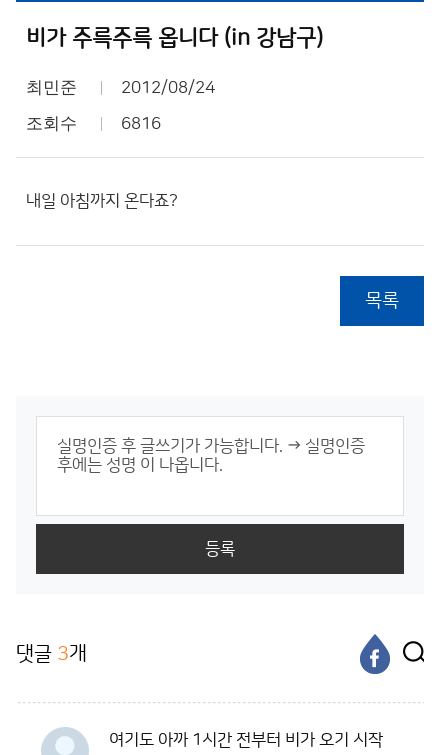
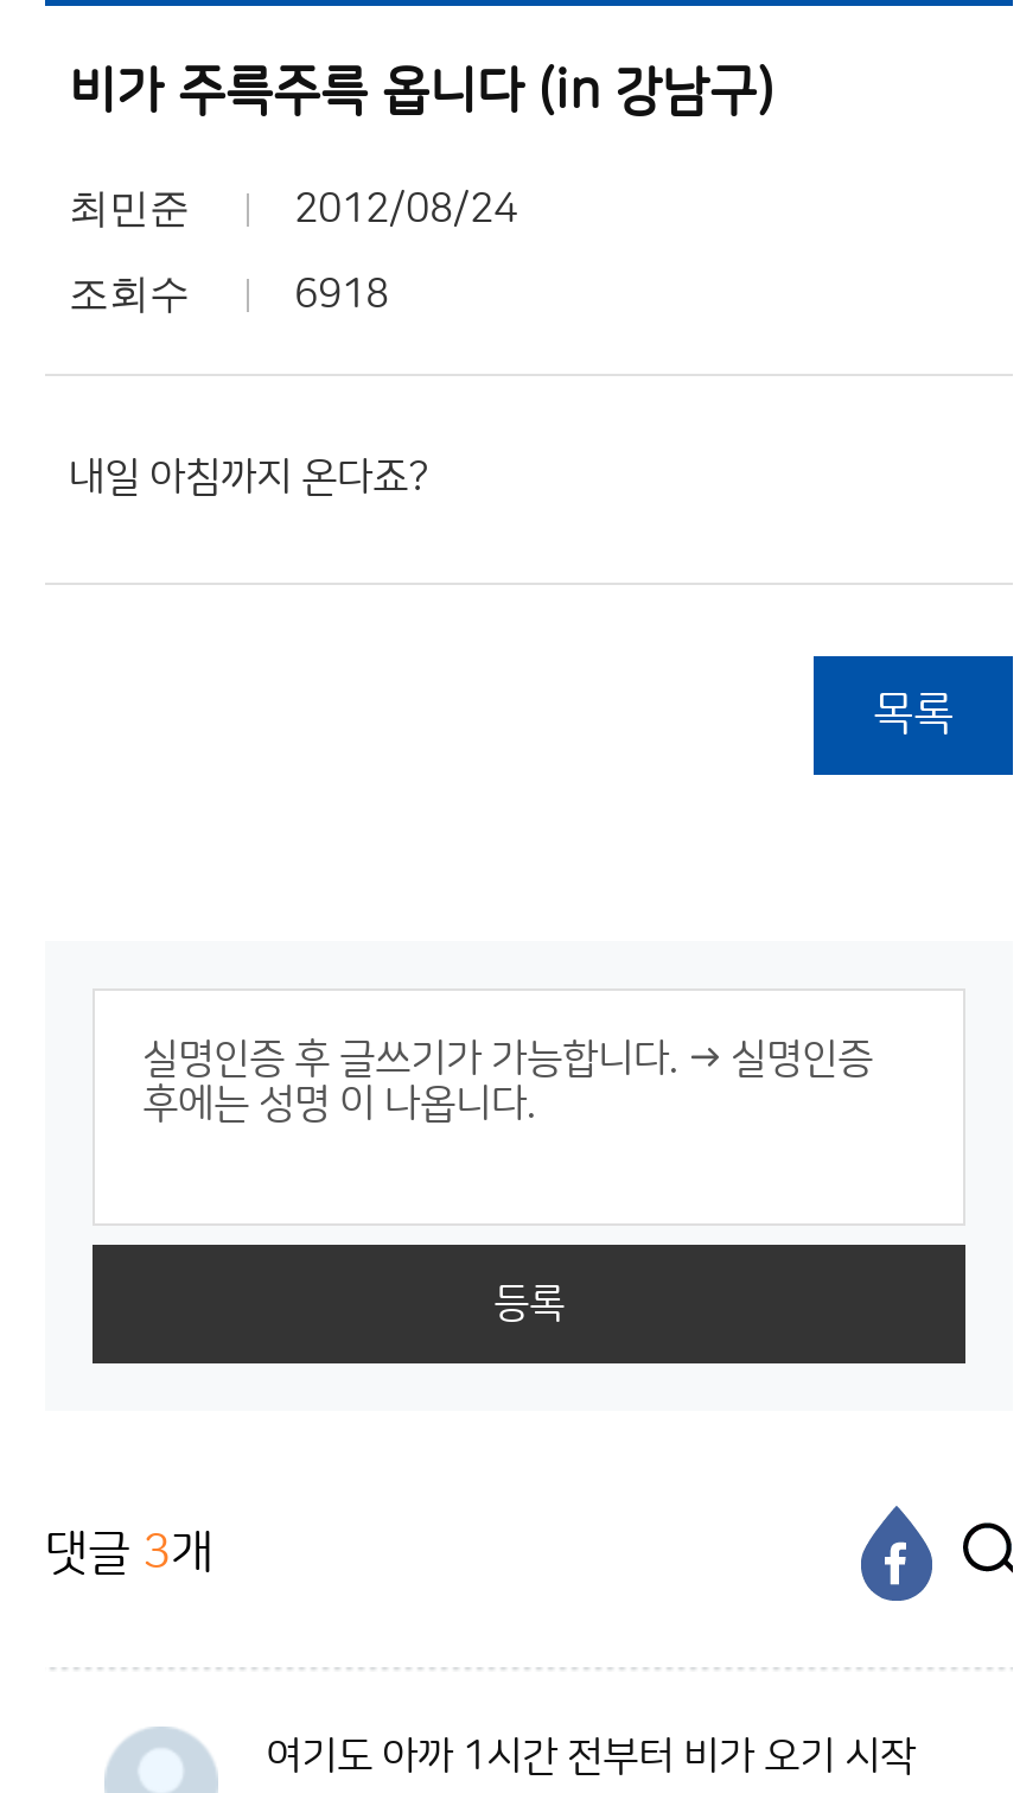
- 6816
+ 6918
